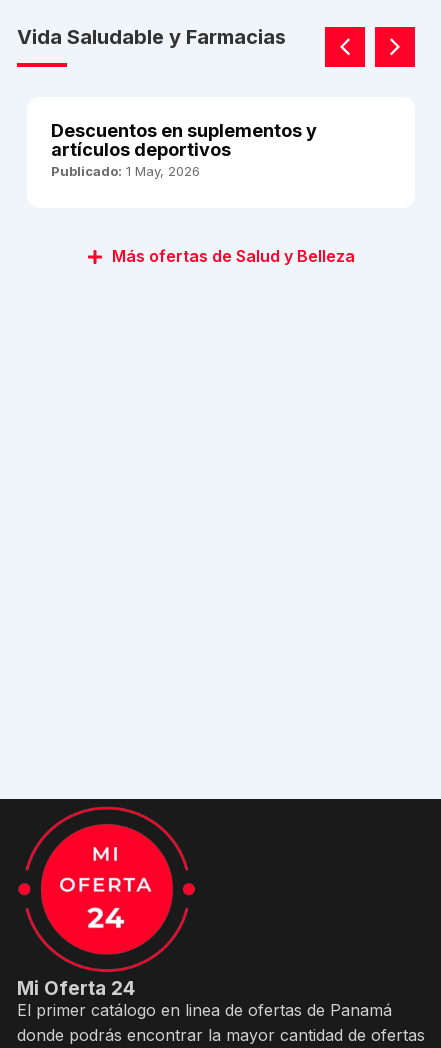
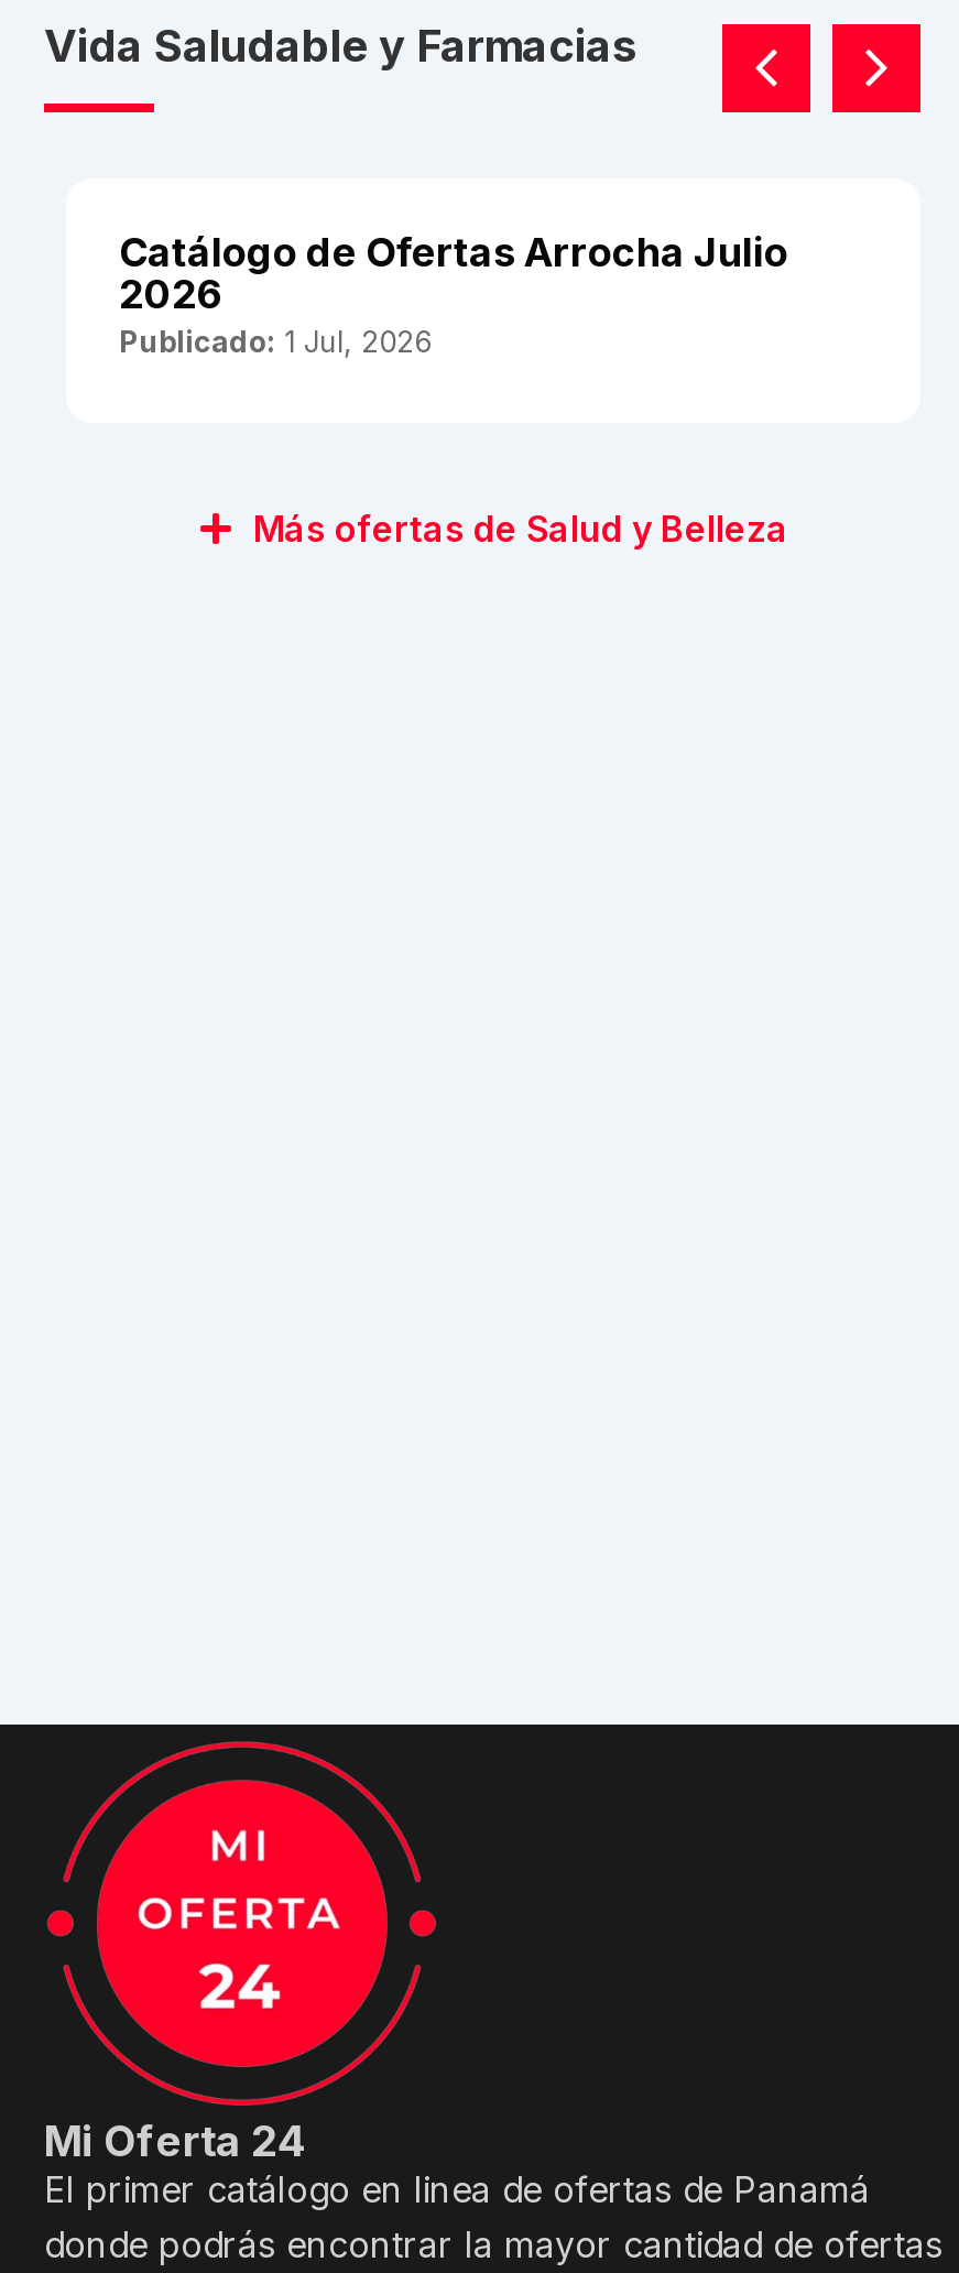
- Descuentos en suplementos y
- artículos deportivos
- Publicado: 1 May, 2026
+ Catálogo de Ofertas Arrocha Julio
+ 2026
+ Publicado: 1 Jul, 2026
